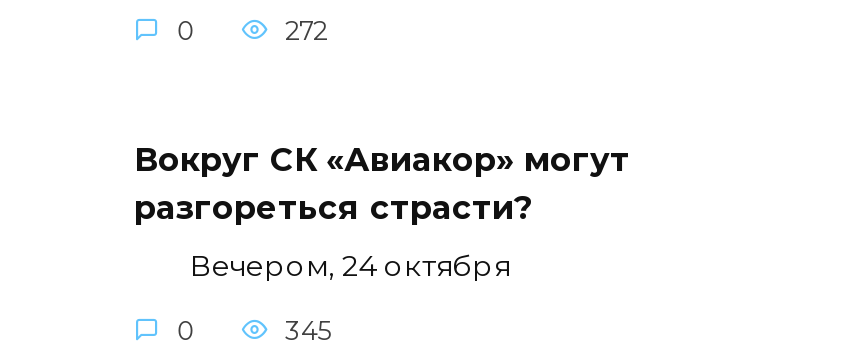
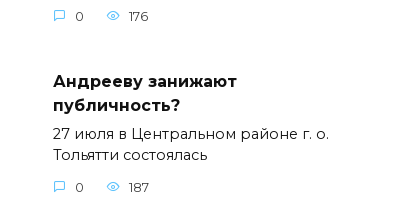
- 272
+ 176

- Вокруг СК «Авиакор» могут
- разгореться страсти?
+ Андрееву занижают
+ публичность?

- Вечером, 24 октября
+ 27 июля в Центральном районе г. о.
+ Тольятти состоялась

- 345
+ 187
